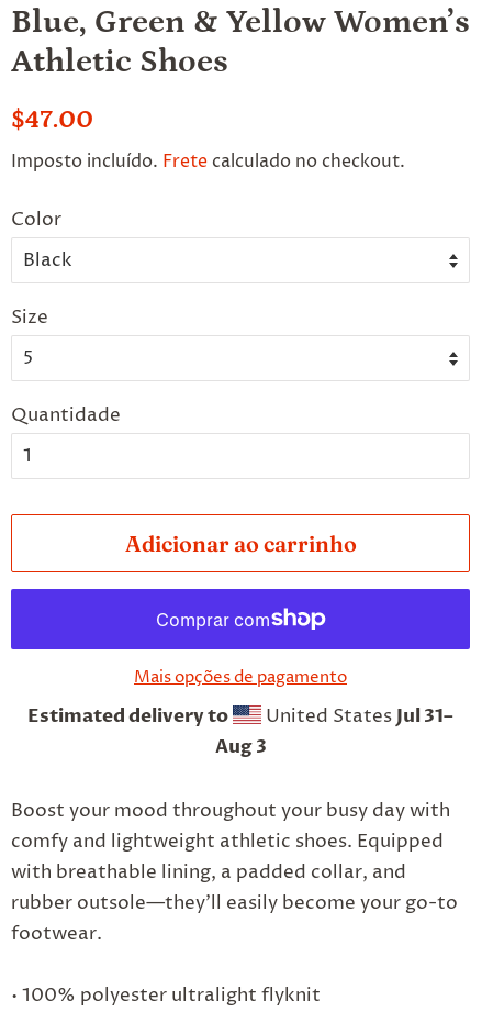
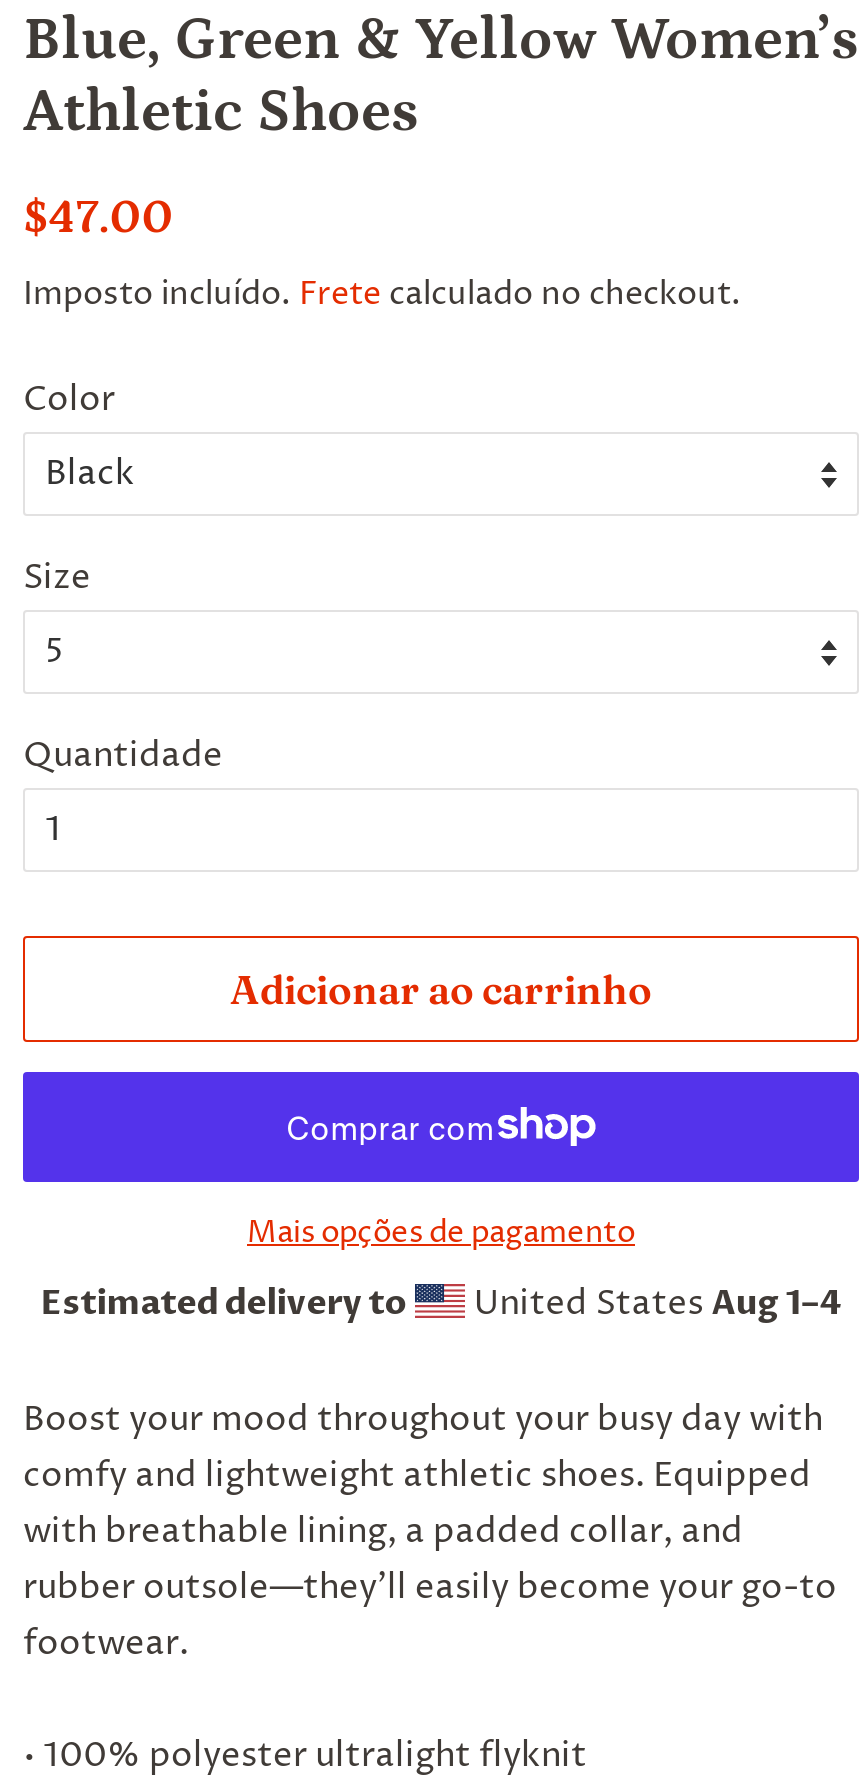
- United States Jul 31–
- Aug 3
+ United States Aug 1–4
